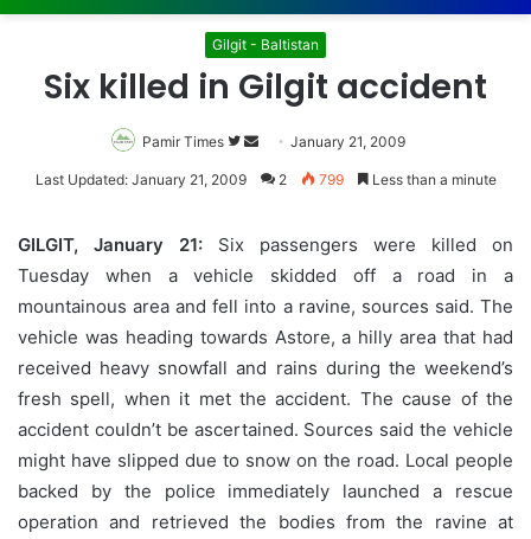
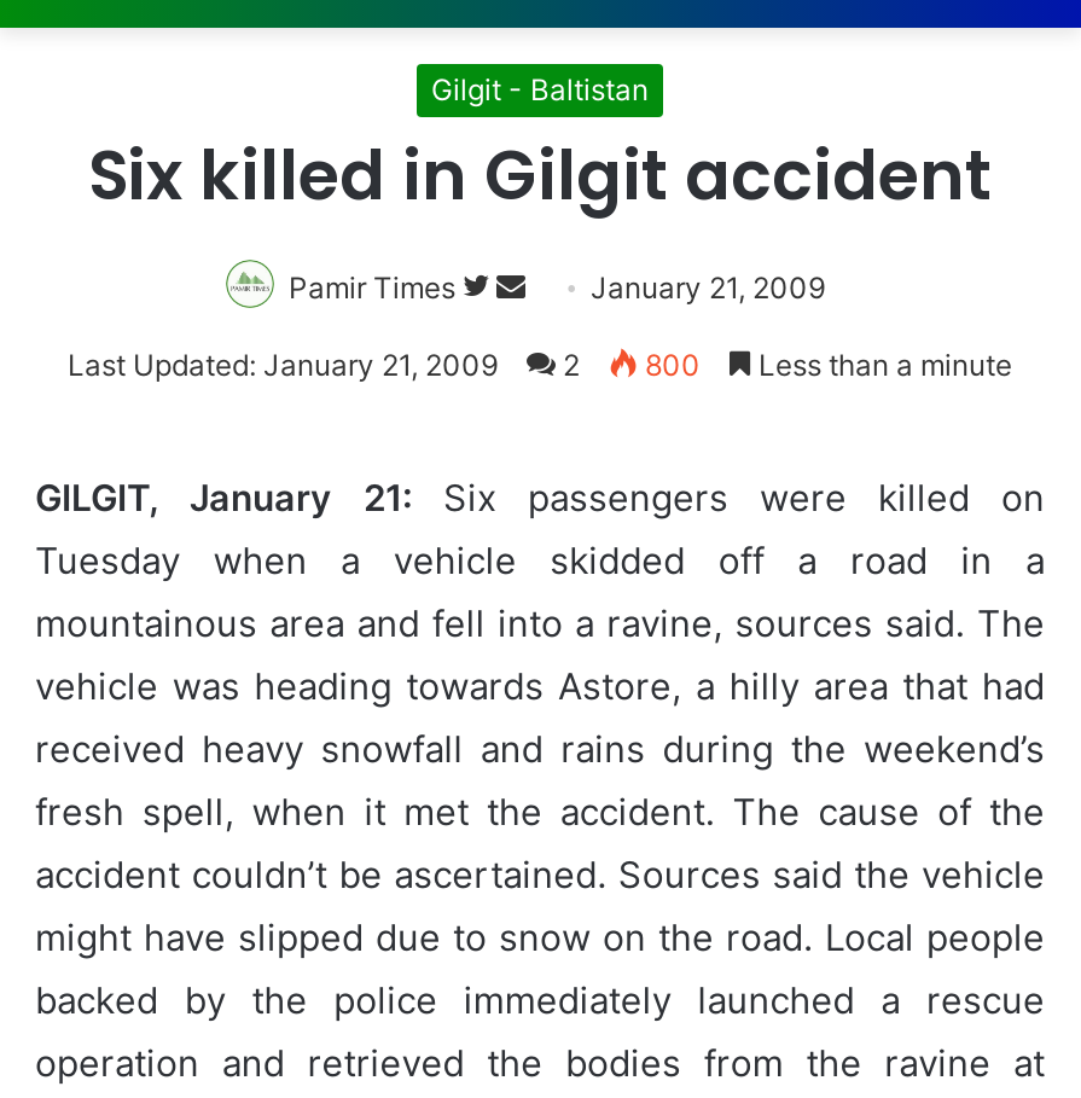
- Last Updated: January 21, 2009 2 799 Less than a minute
+ Last Updated: January 21, 2009 2 800 Less than a minute
